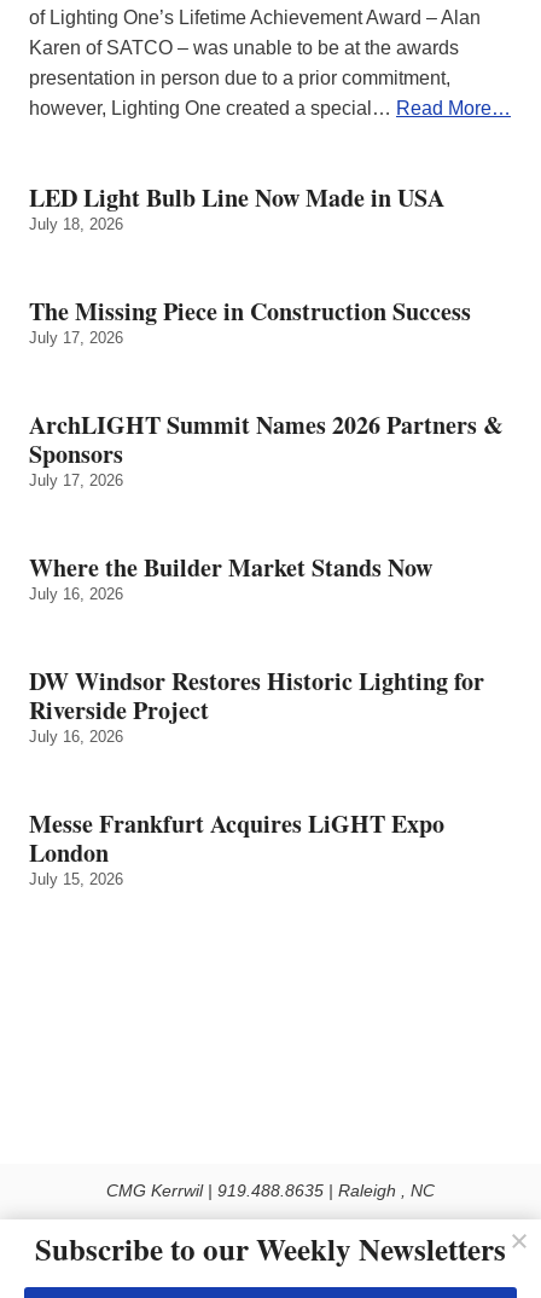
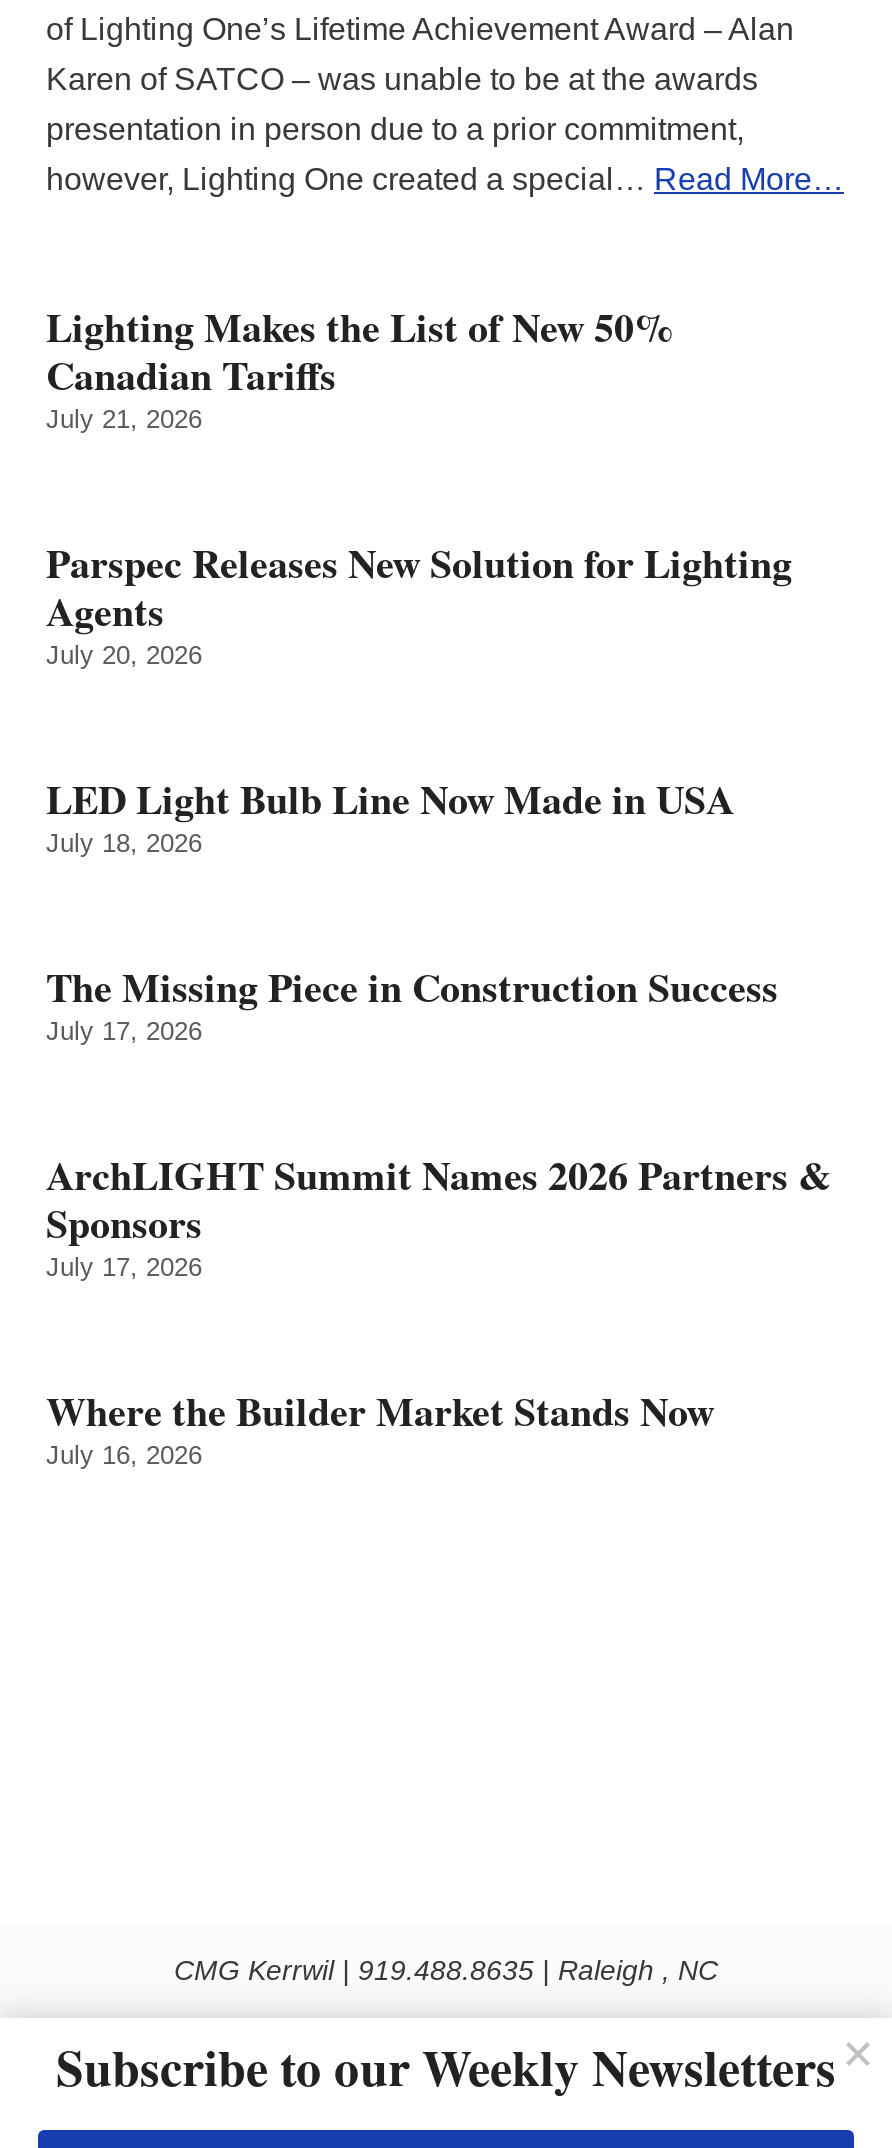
+ Lighting Makes the List of New 50%
+ Canadian Tariffs
+ July 21, 2026
+ Parspec Releases New Solution for Lighting
+ Agents
+ July 20, 2026

moved down: LED Light Bulb Line Now Made in USA | July 18, 2026 | The Missing Piece in Construction Success | ... | Where the Builder Market Stands Now | July 16, 2026

- DW Windsor Restores Historic Lighting for
- Riverside Project
- July 16, 2026
- Messe Frankfurt Acquires LiGHT Expo
- London
- July 15, 2026
